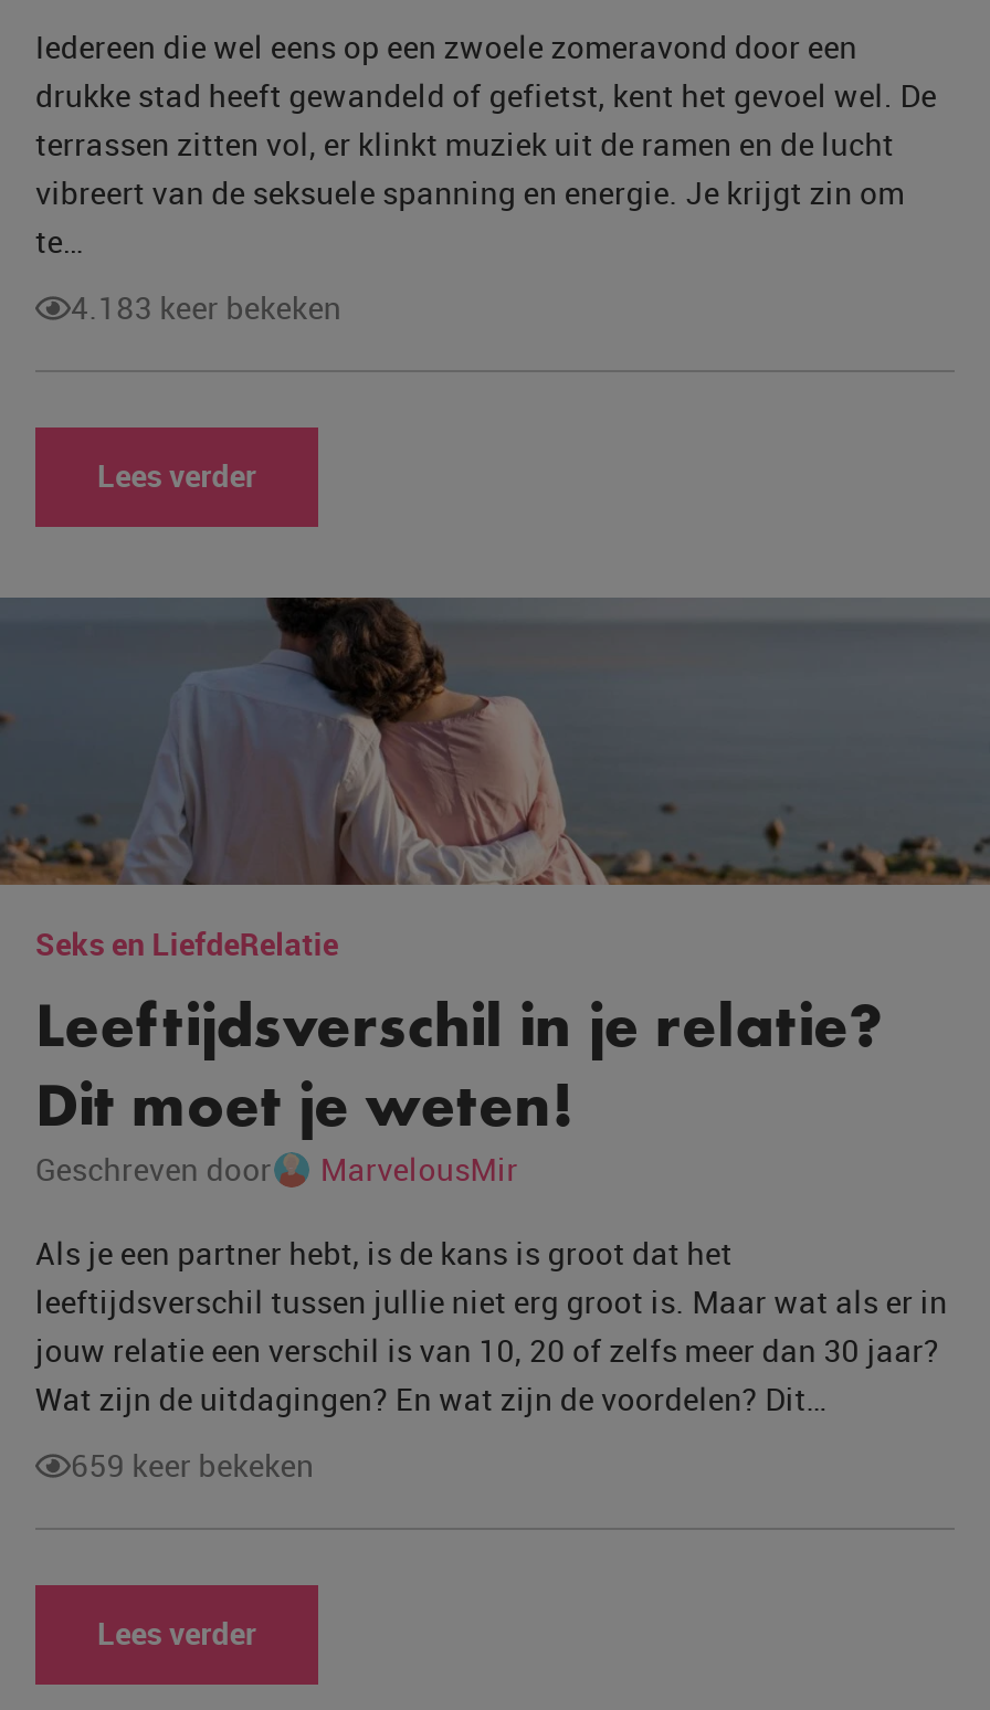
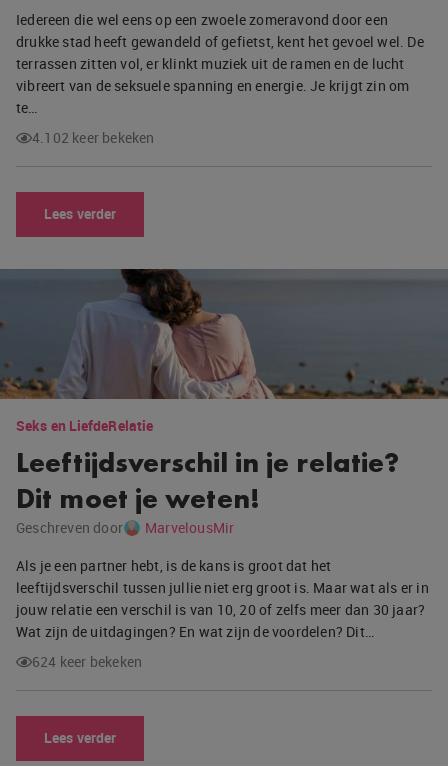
- 4.183 keer bekeken
+ 4.102 keer bekeken

- 659 keer bekeken
+ 624 keer bekeken
